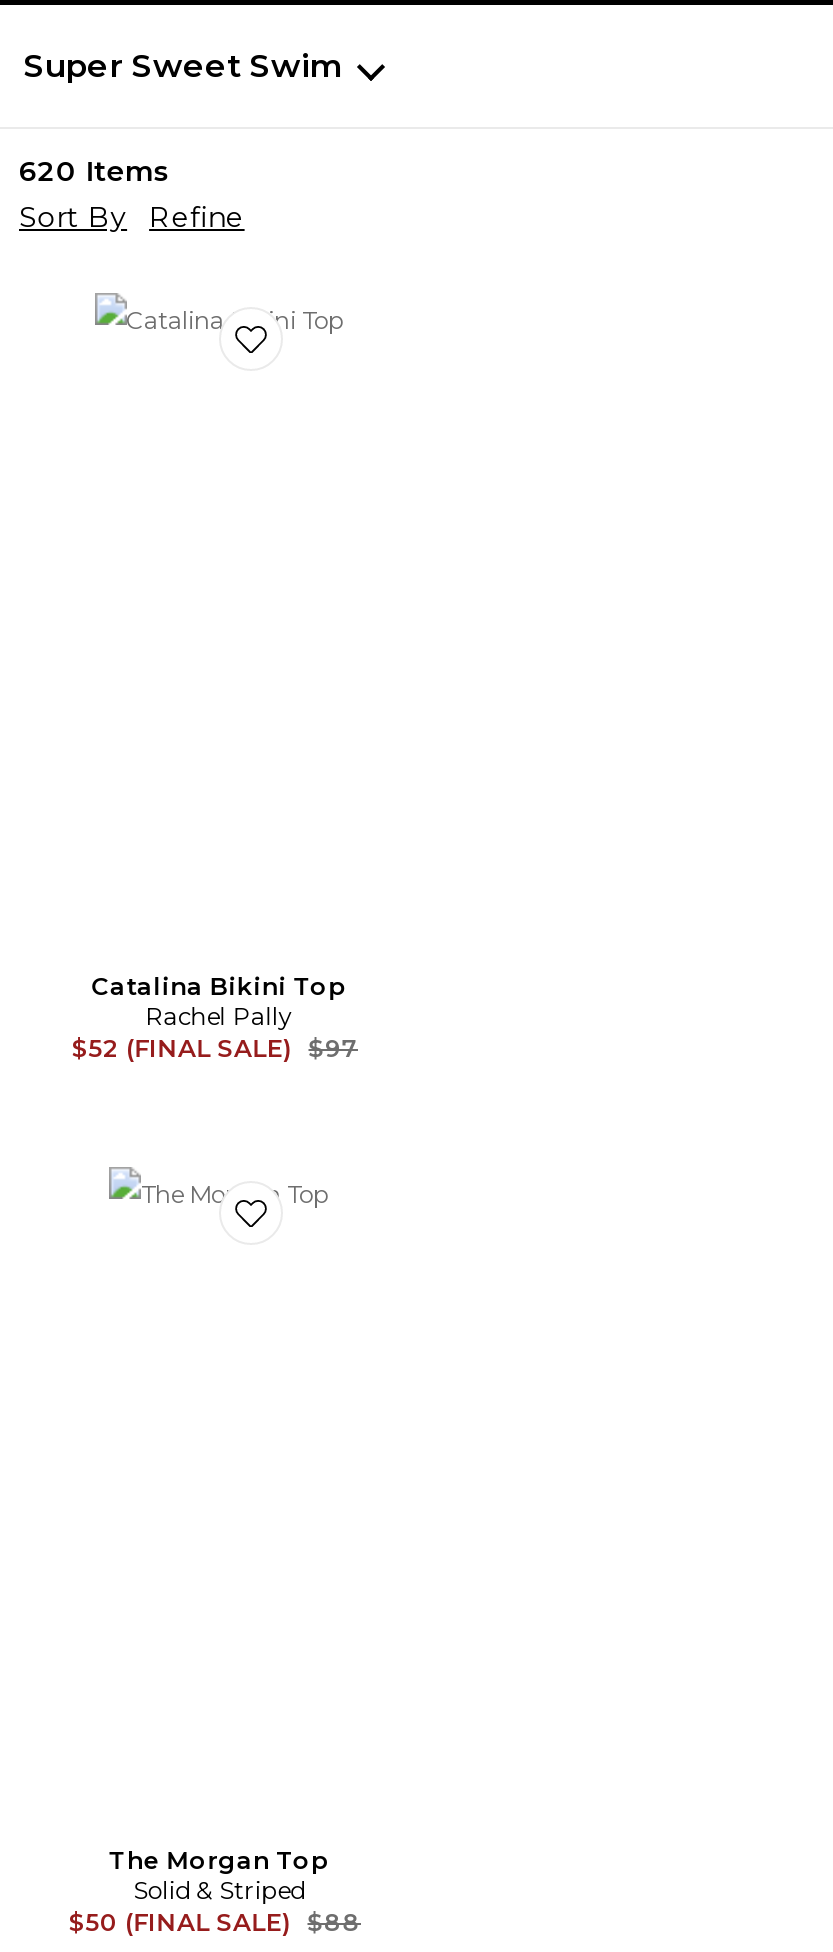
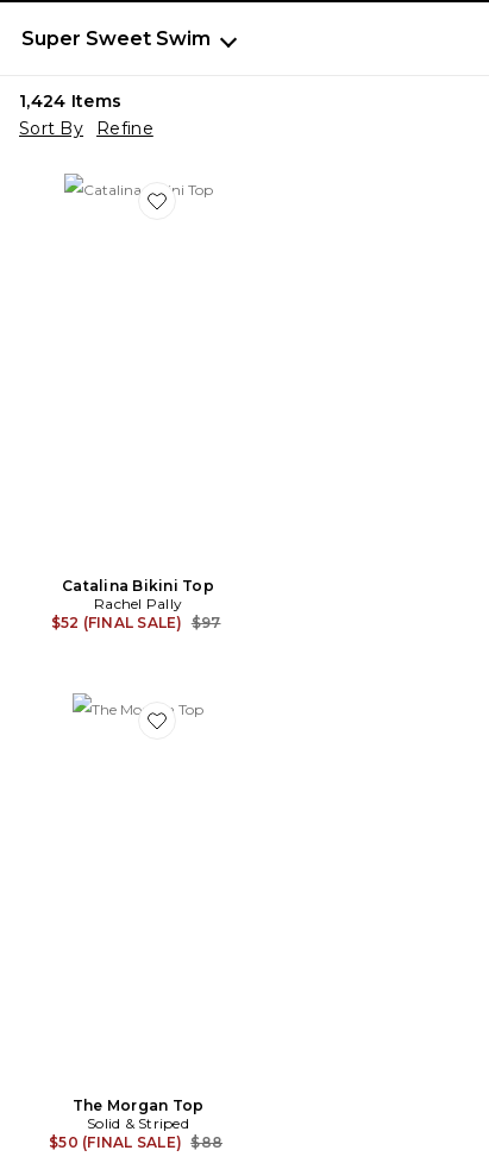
- 620 Items
+ 1,424 Items
